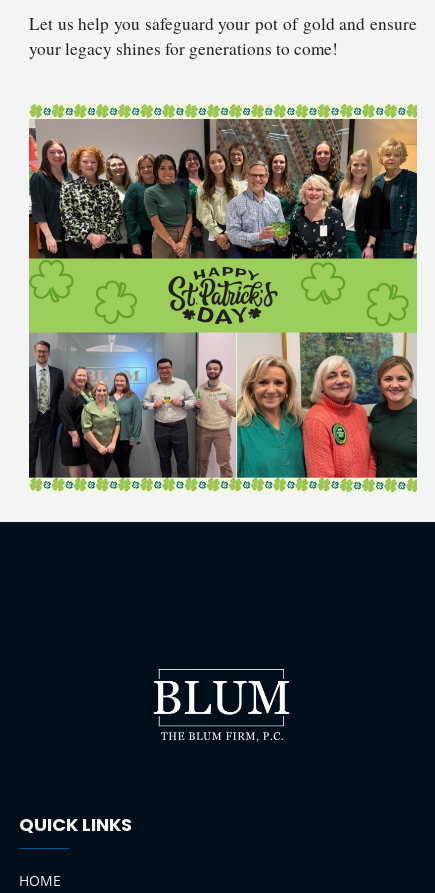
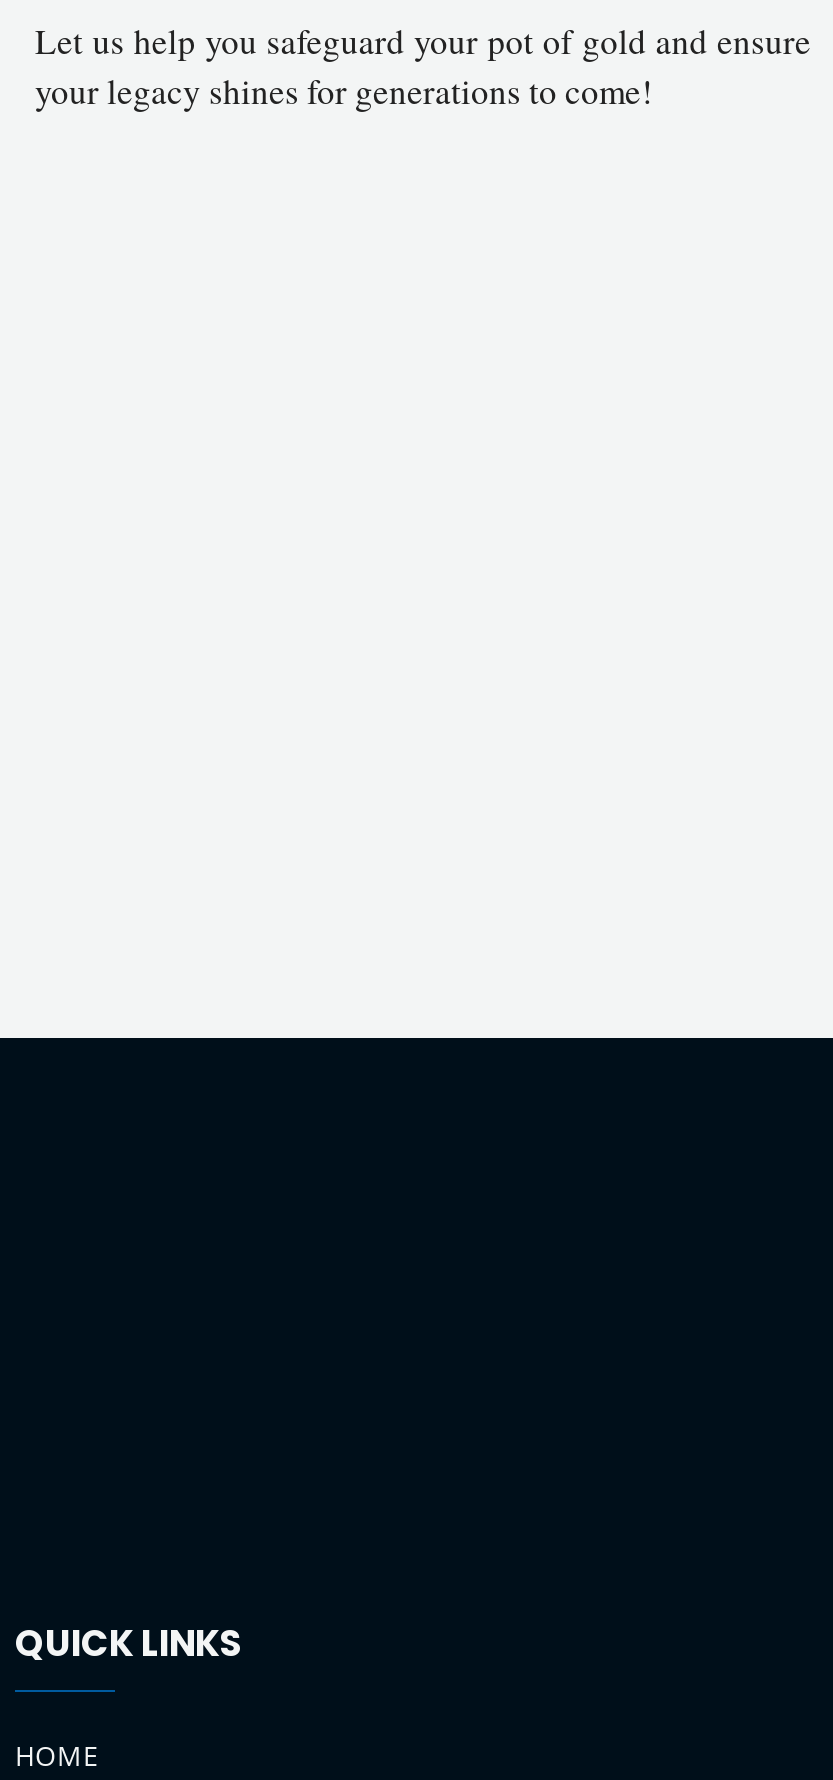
- [image]

- [image]
